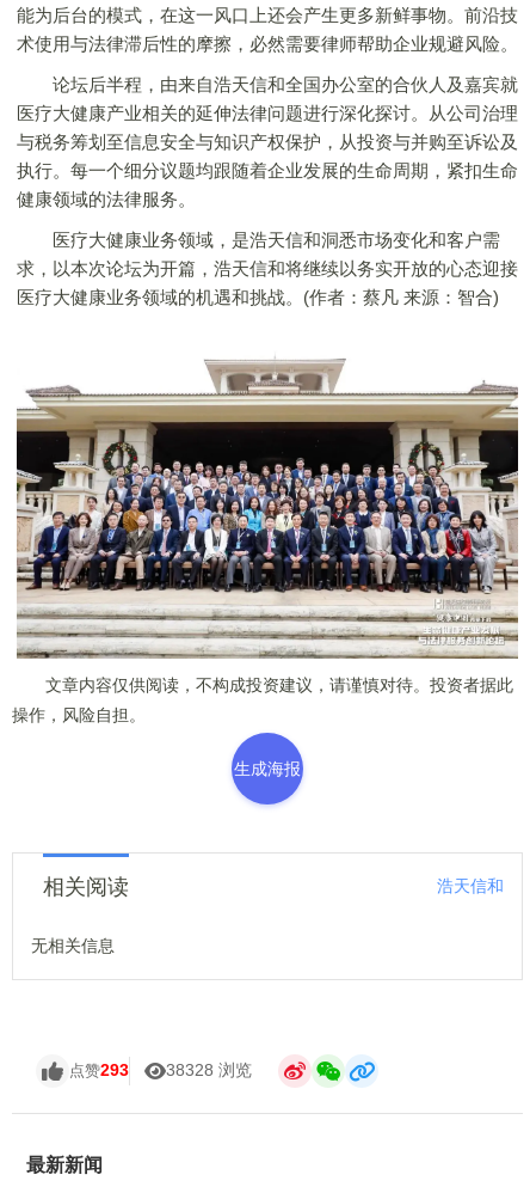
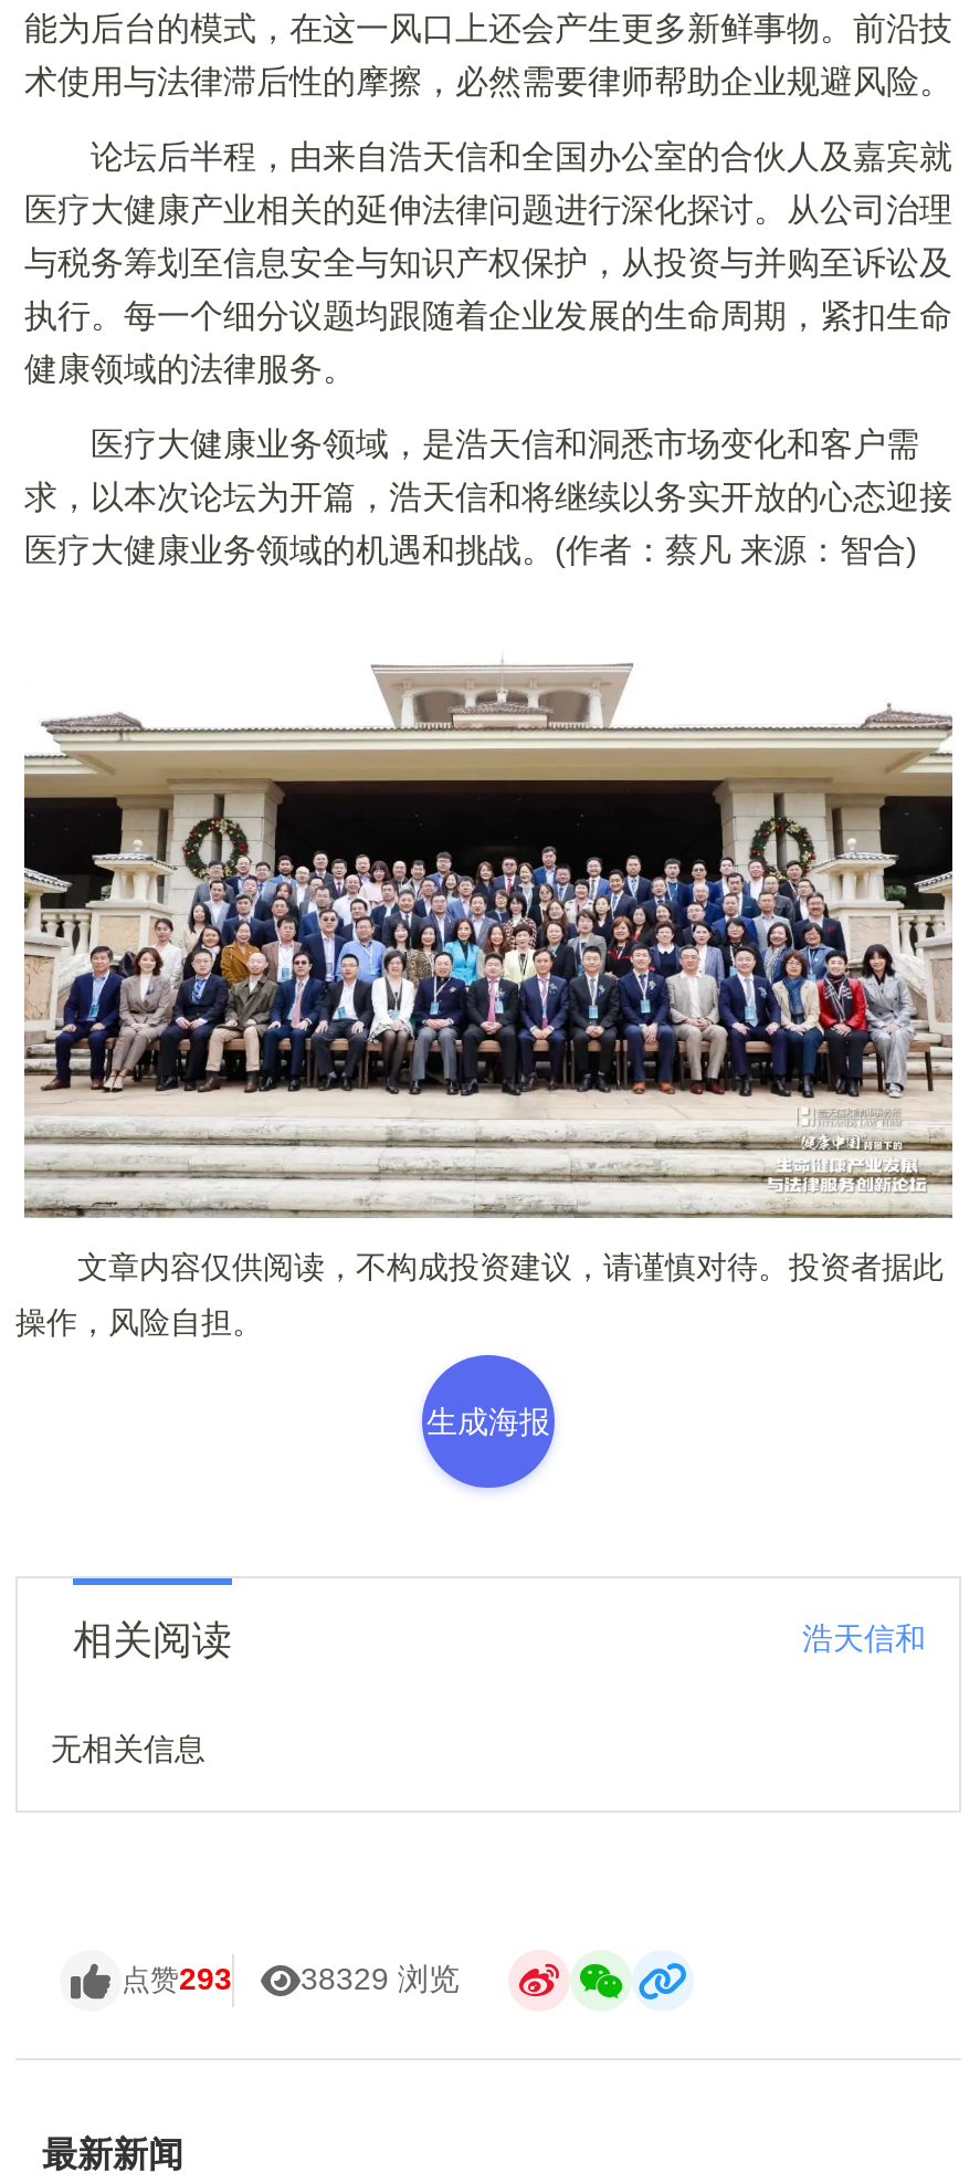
- 点赞293 38328 浏览
+ 点赞293 38329 浏览
